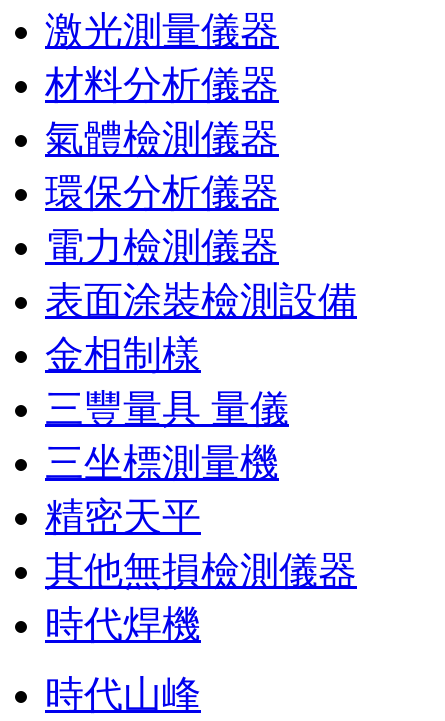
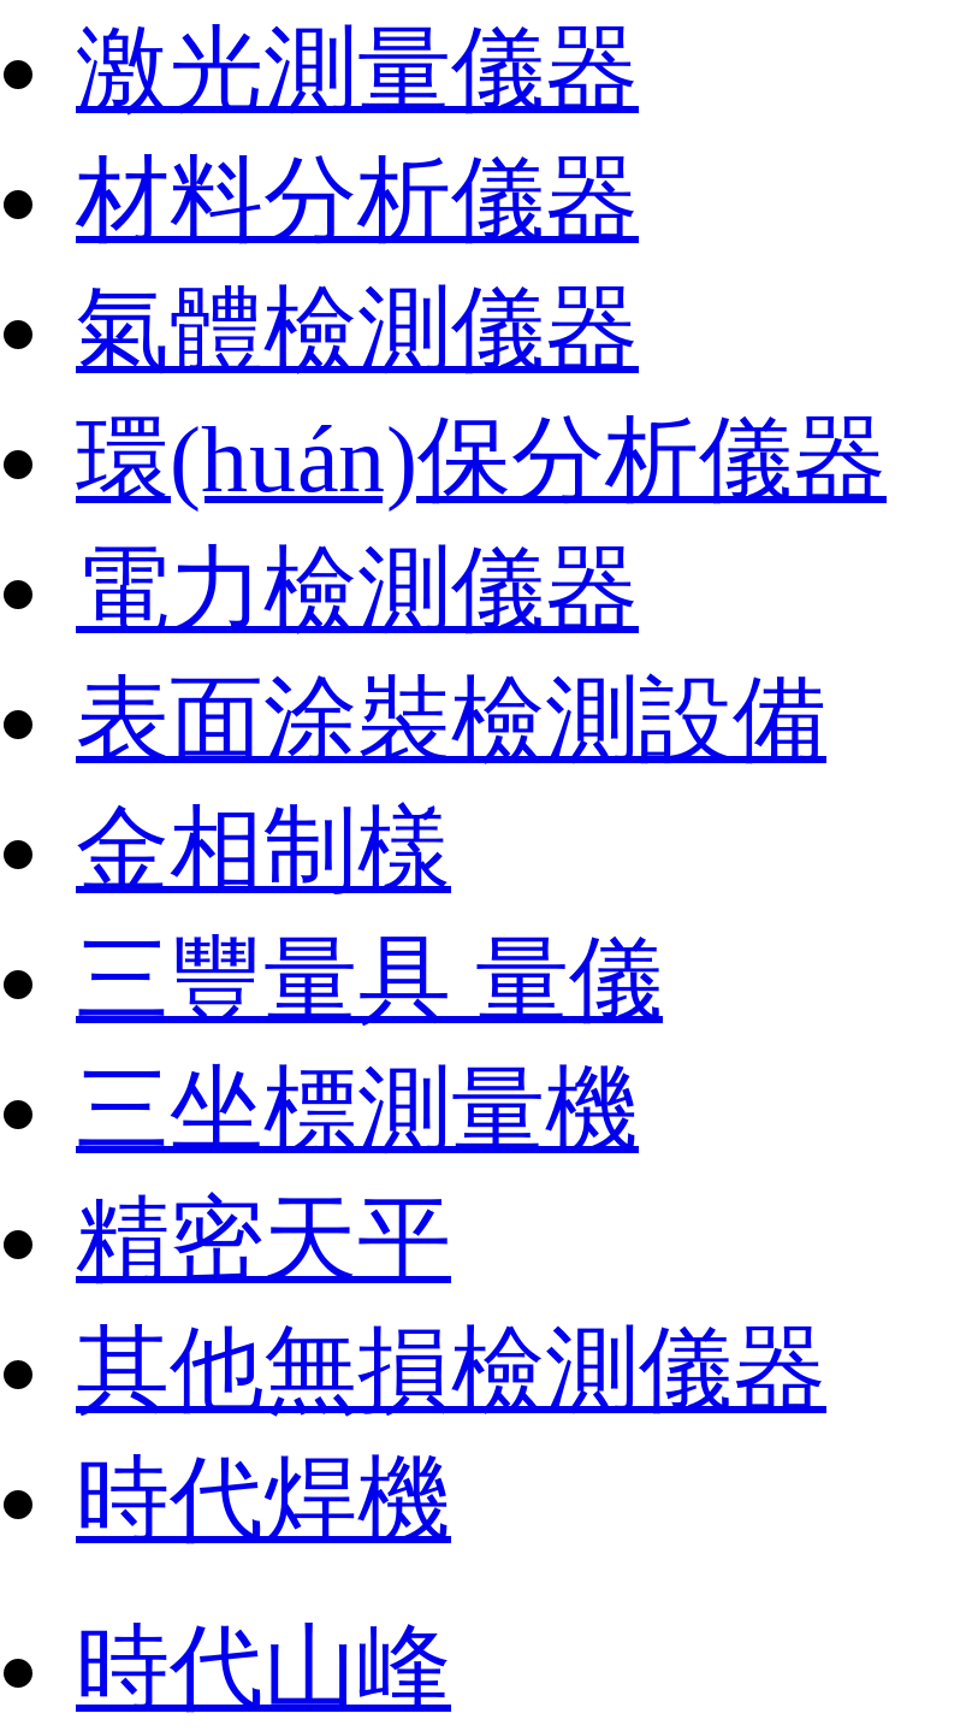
- 環保分析儀器
+ 環(huán)保分析儀器
